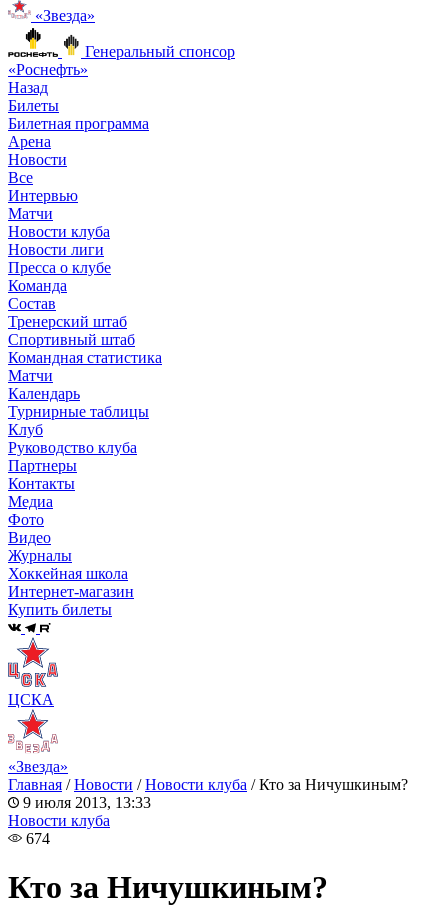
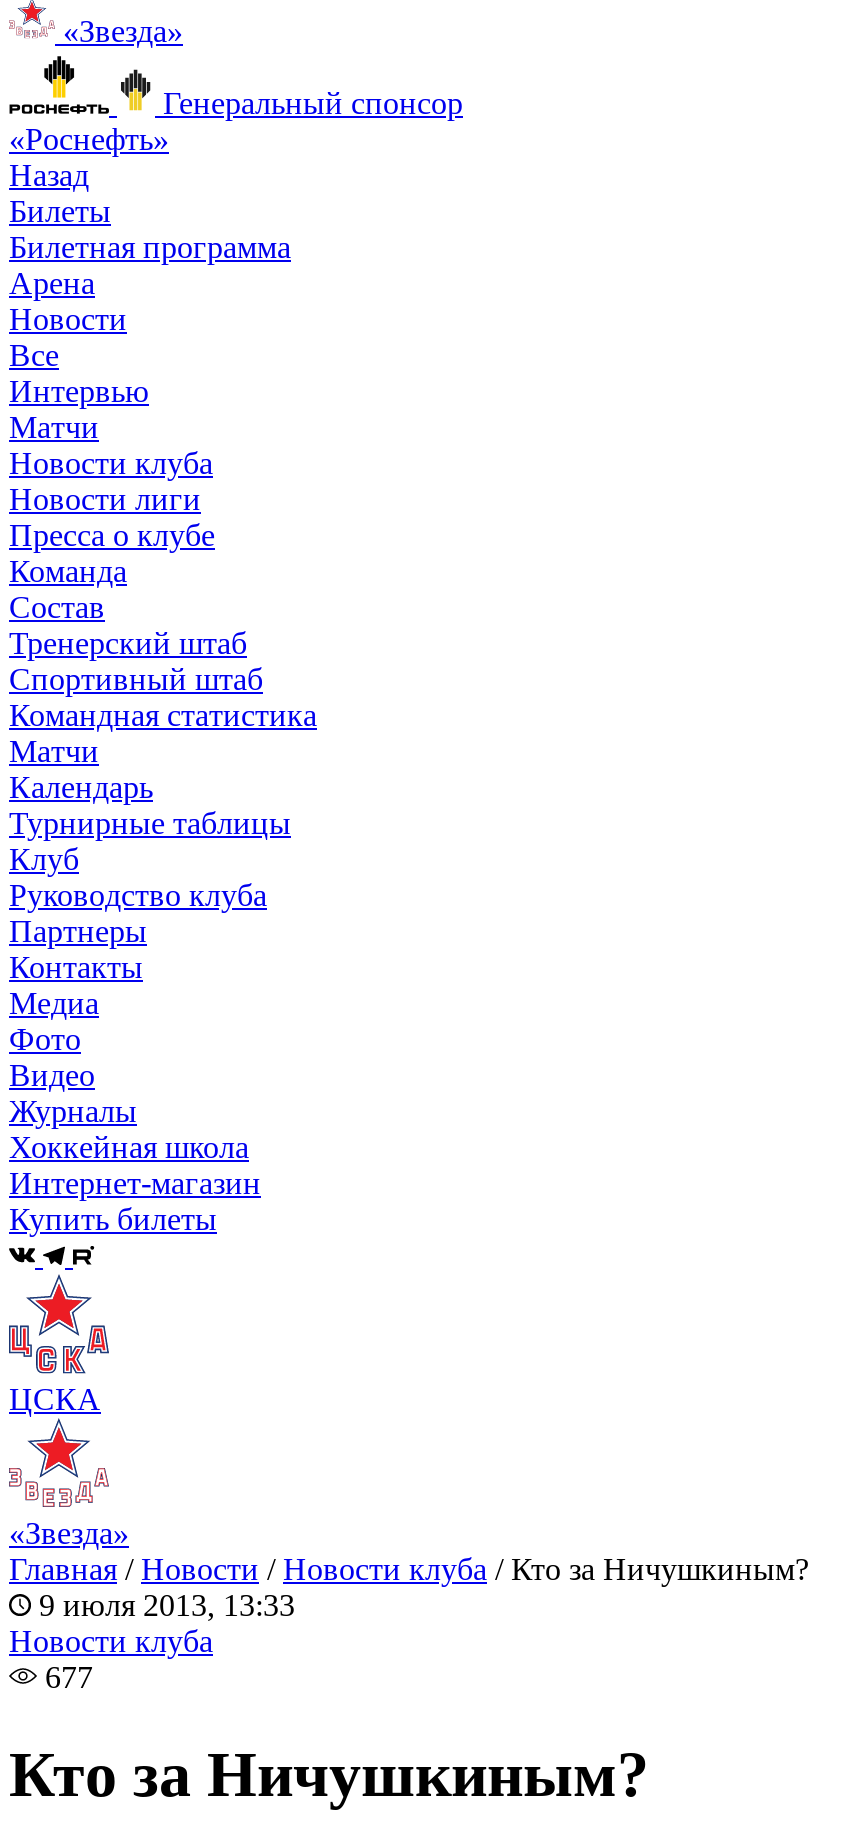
- 674
+ 677
